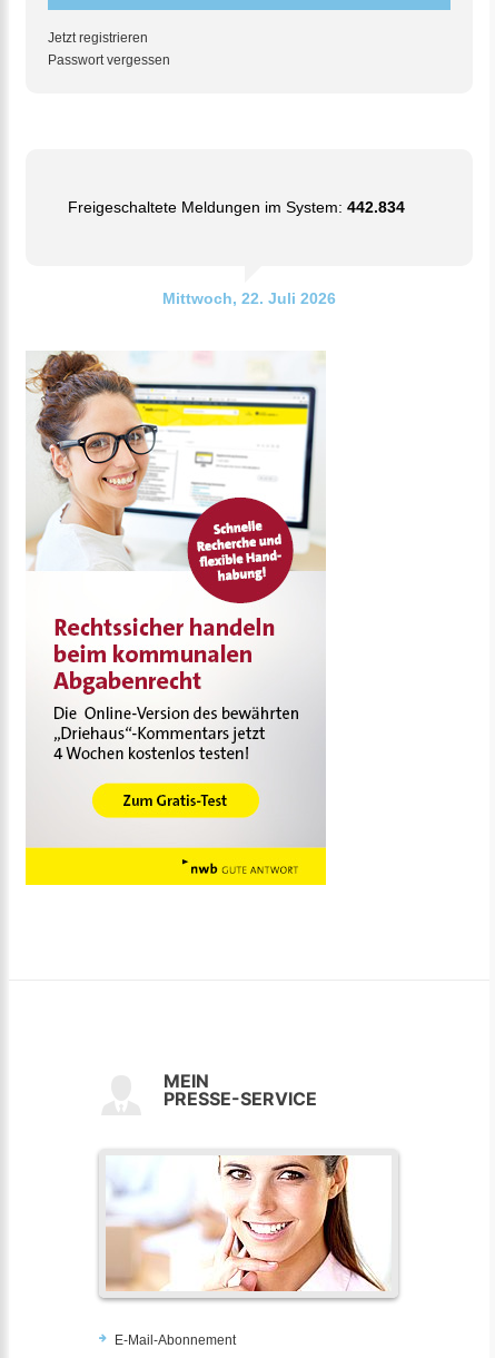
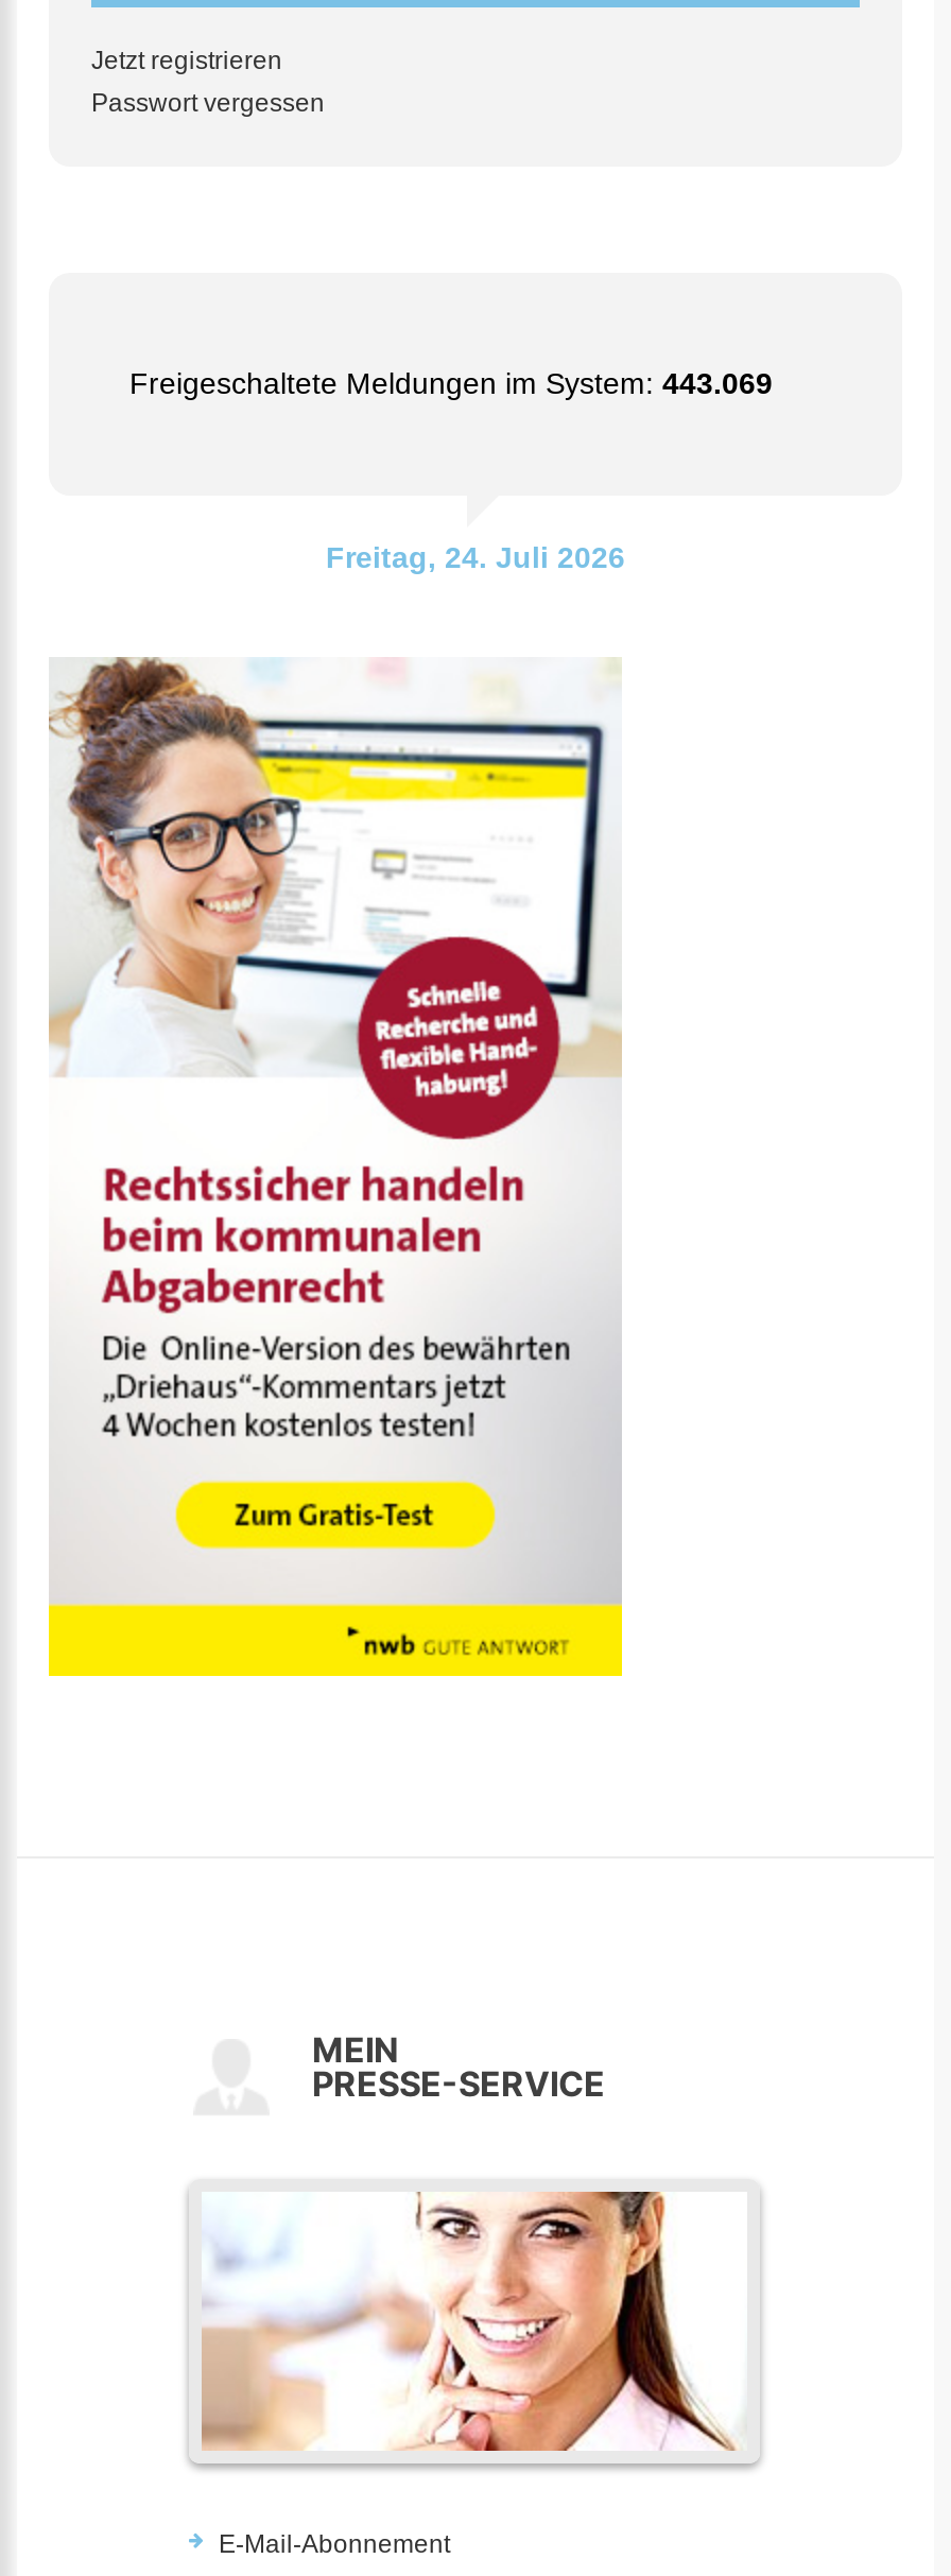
- Freigeschaltete Meldungen im System: 442.834
+ Freigeschaltete Meldungen im System: 443.069

- Mittwoch, 22. Juli 2026
+ Freitag, 24. Juli 2026
